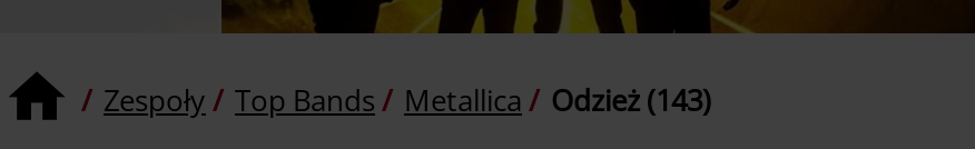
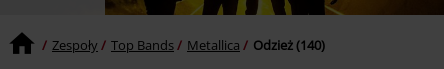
- Zespoły Top Bands Metallica Odzież (143)
+ Zespoły Top Bands Metallica Odzież (140)
